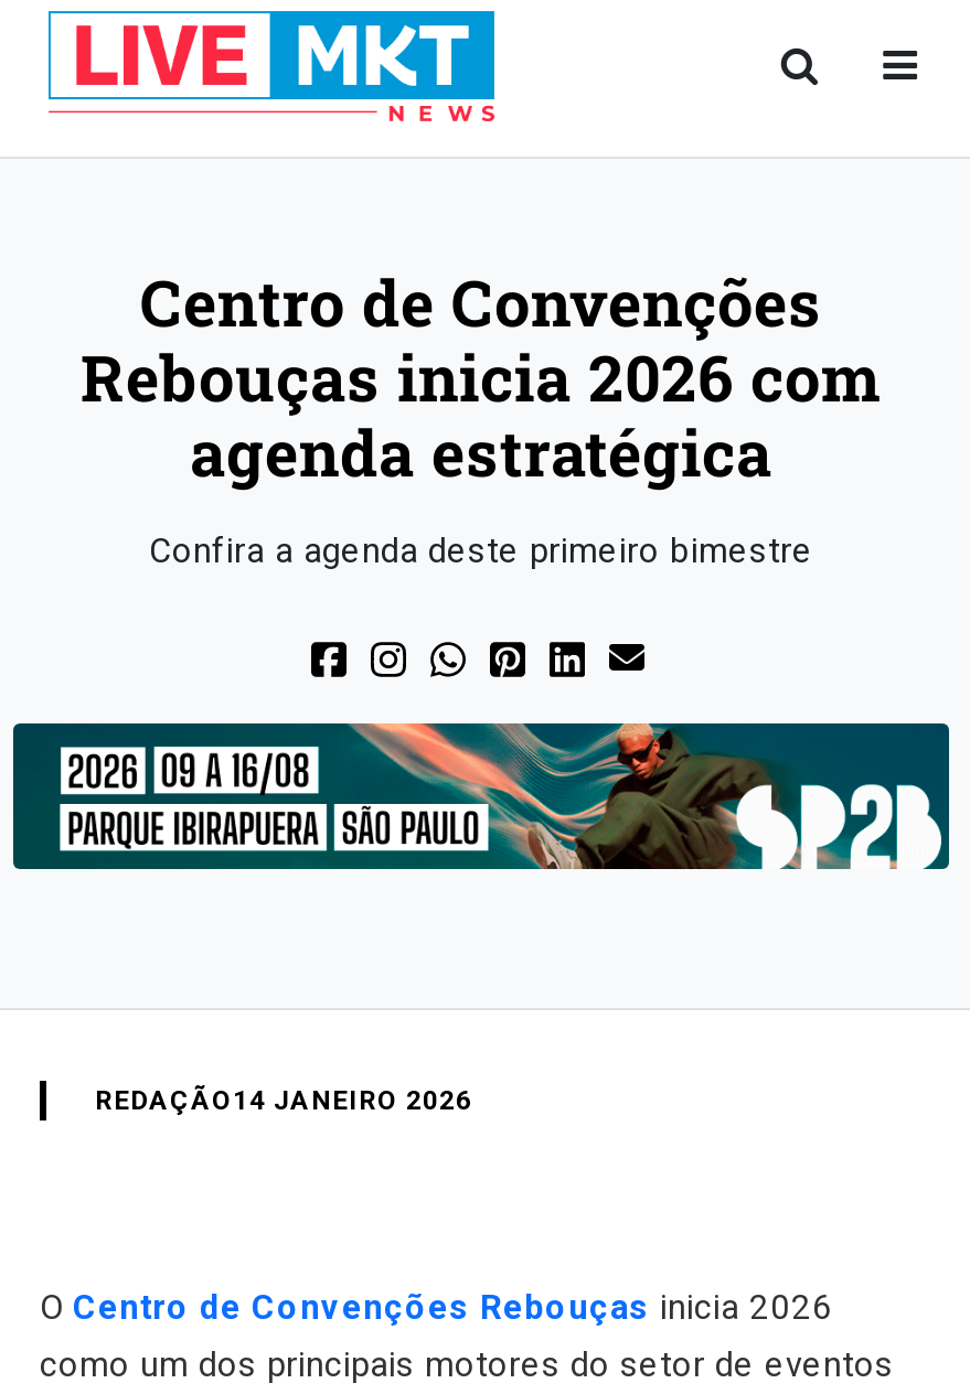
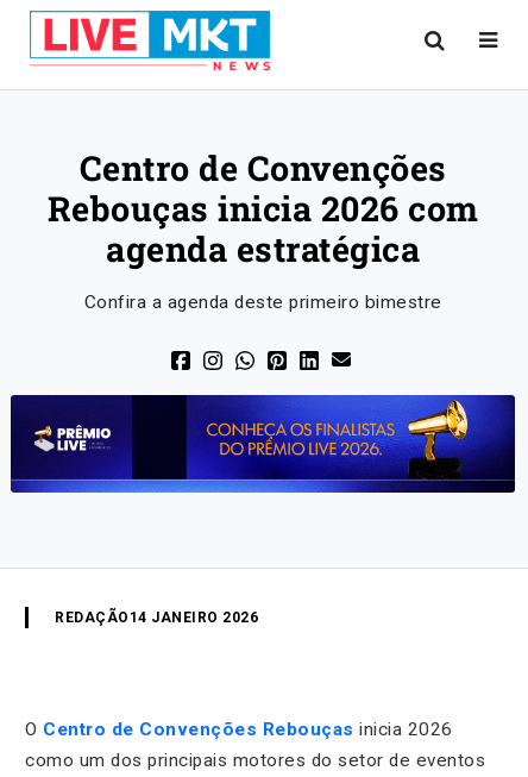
- [image]
+ [image]
